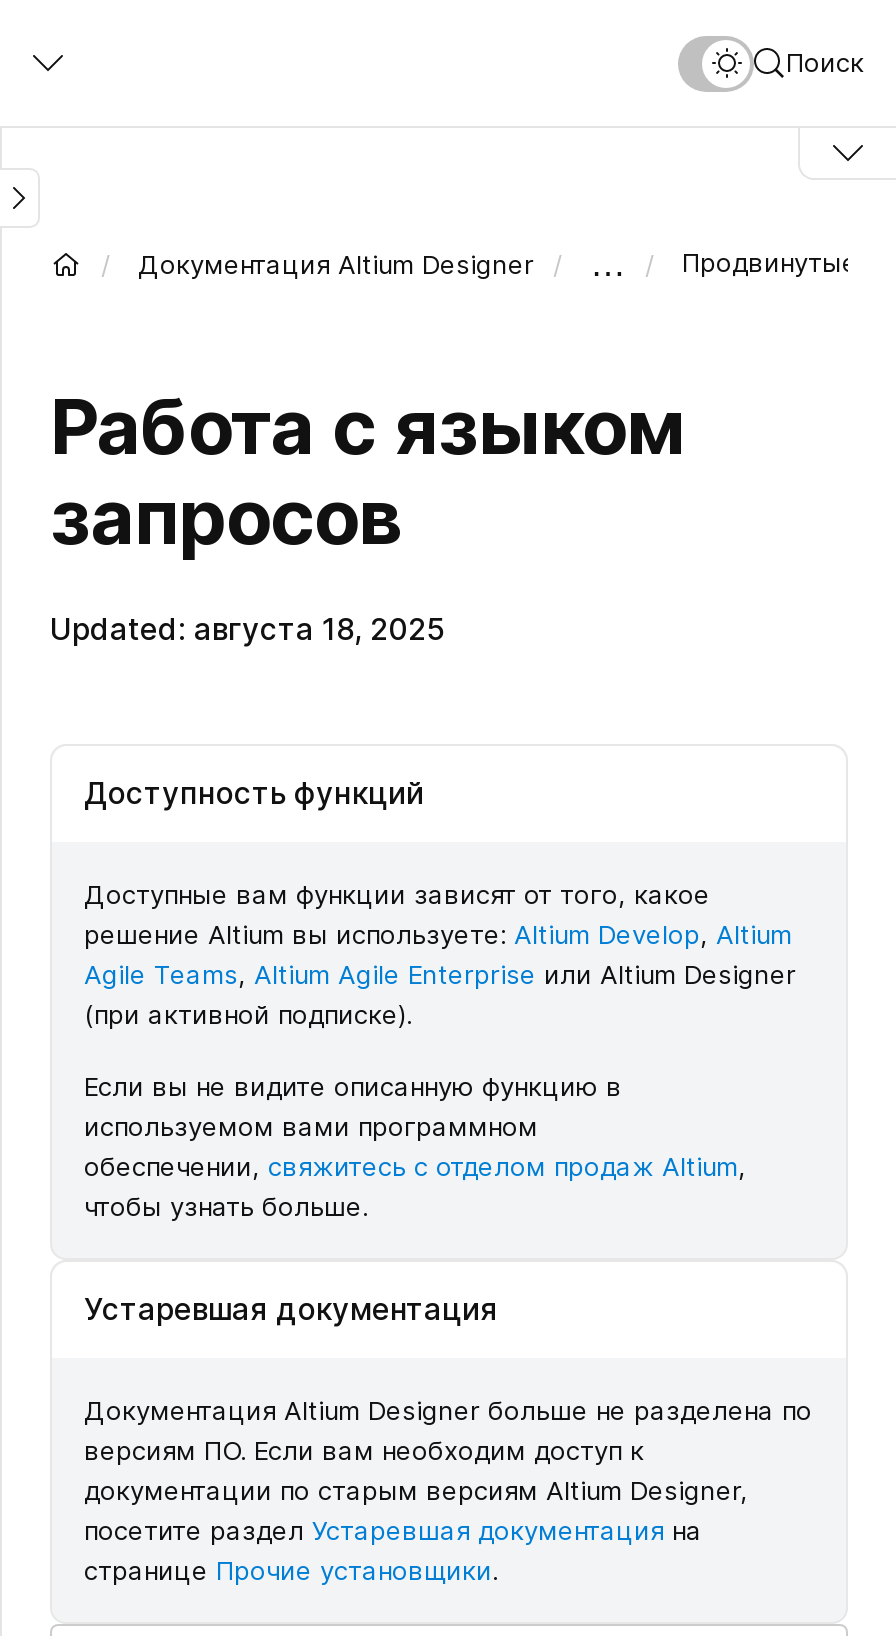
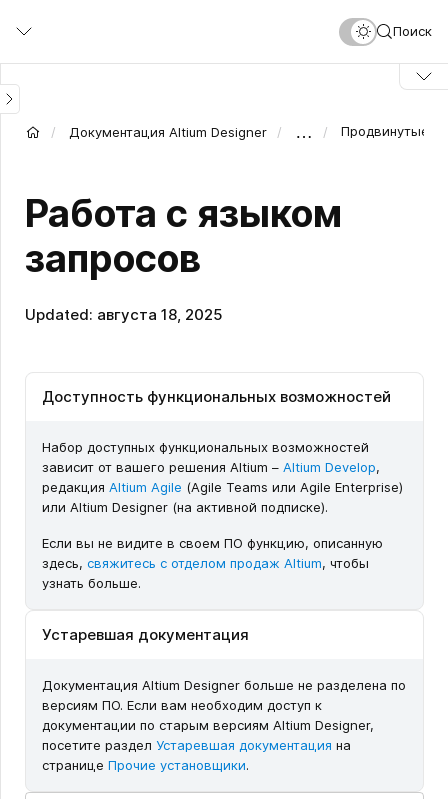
- Доступность функций
+ Доступность функциональных возможностей

- Доступные вам функции зависят от того, какое
- решение Altium вы используете: Altium Develop, Altium
- Agile Teams, Altium Agile Enterprise или Altium Designer
- (при активной подписке).
+ Набор доступных функциональных возможностей
+ зависит от вашего решения Altium – Altium Develop,
+ редакция Altium Agile (Agile Teams или Agile Enterprise)
+ или Altium Designer (на активной подписке).

- Если вы не видите описанную функцию в
- используемом вами программном
- обеспечении, свяжитесь с отделом продаж Altium,
- чтобы узнать больше.
+ Если вы не видите в своем ПО функцию, описанную
+ здесь, свяжитесь с отделом продаж Altium, чтобы
+ узнать больше.
